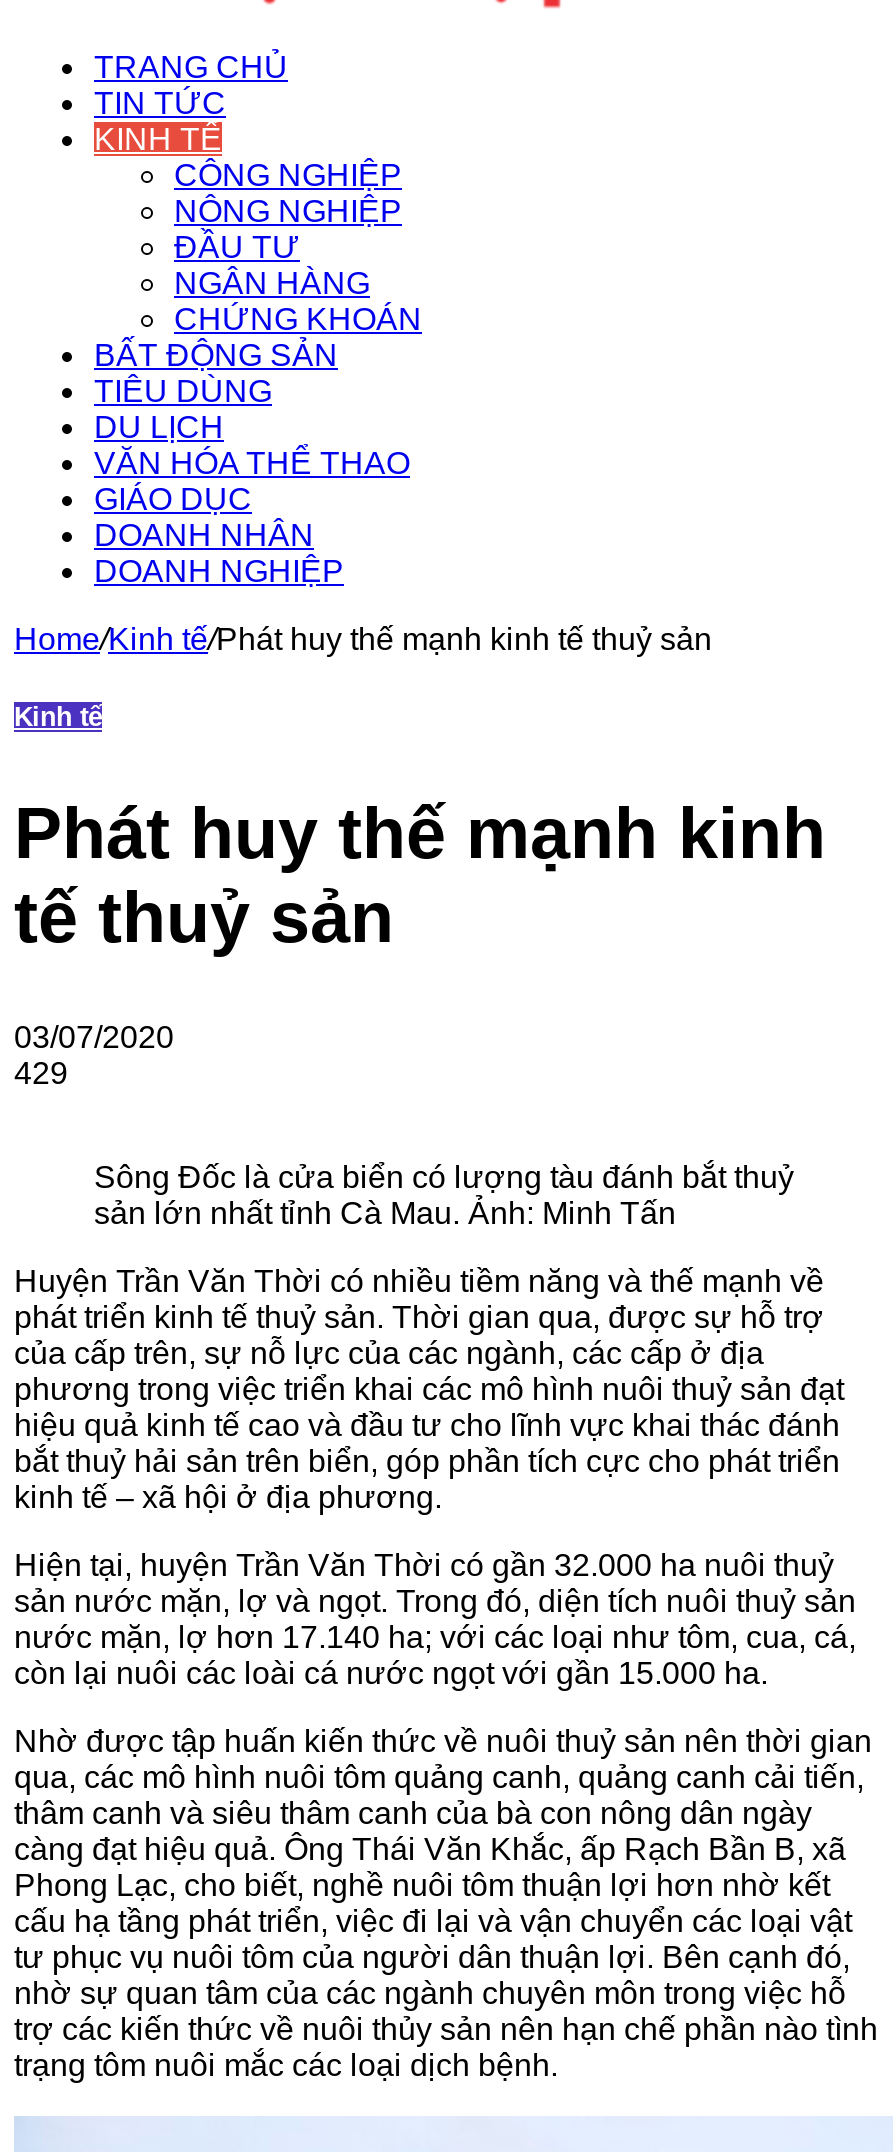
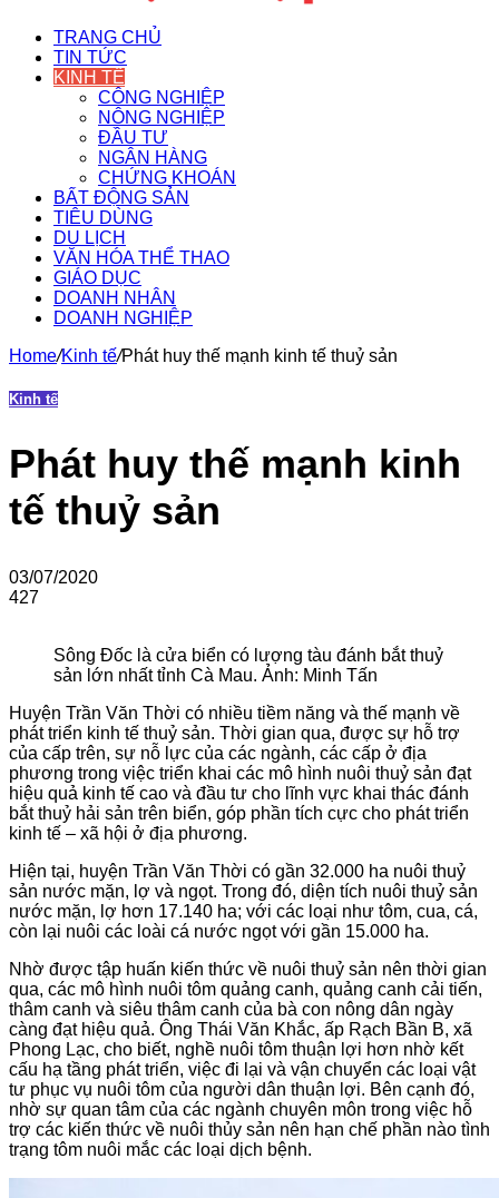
- 429
+ 427
